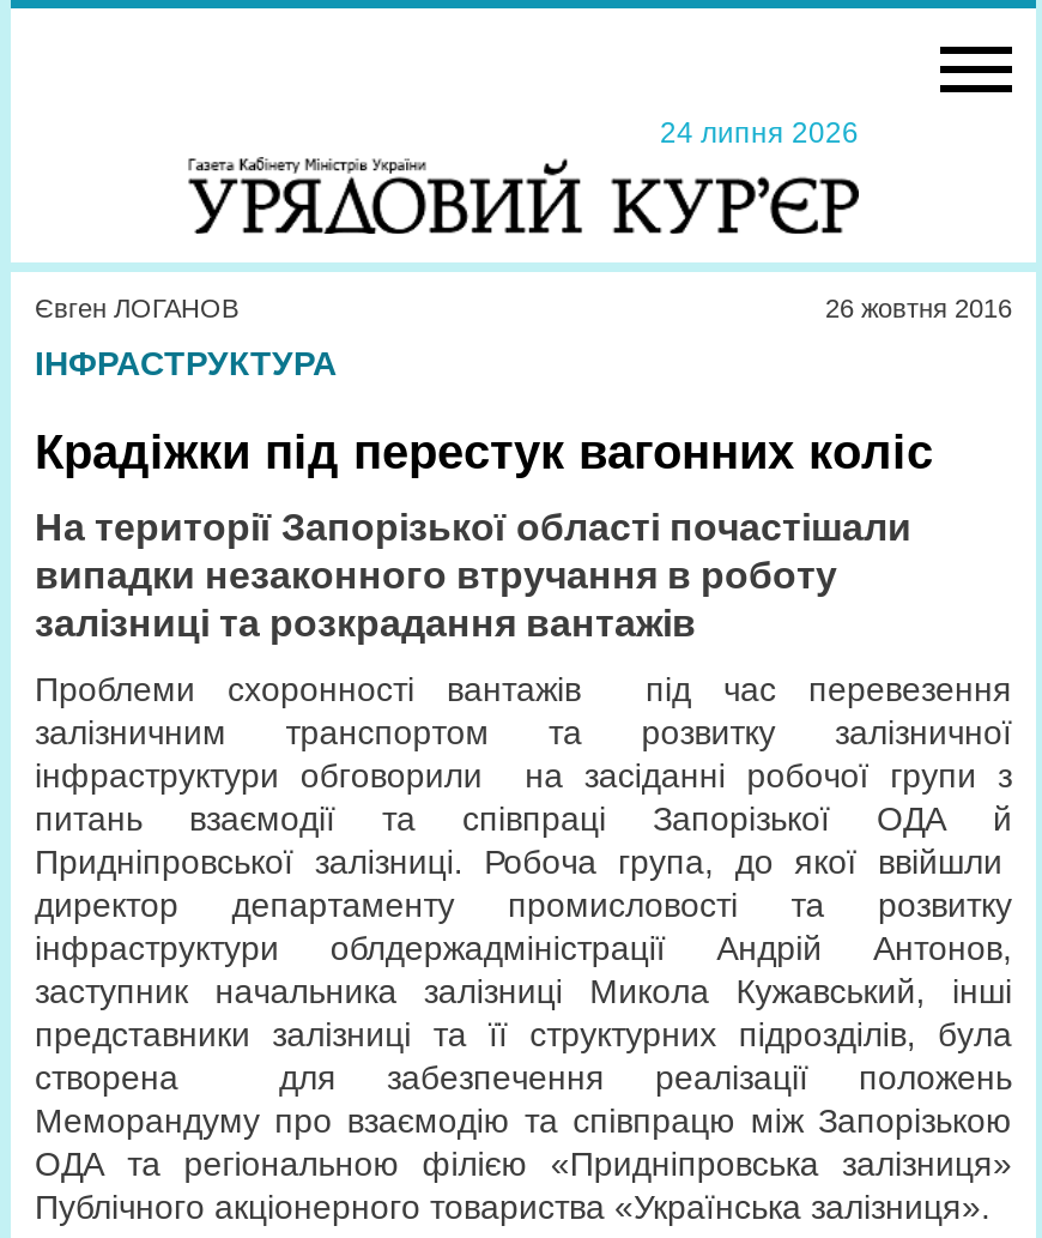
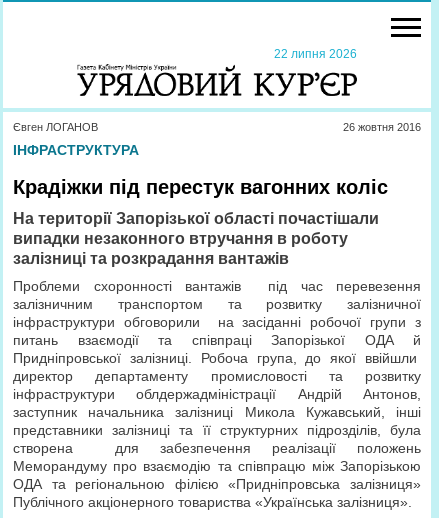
- 24 липня 2026
+ 22 липня 2026
